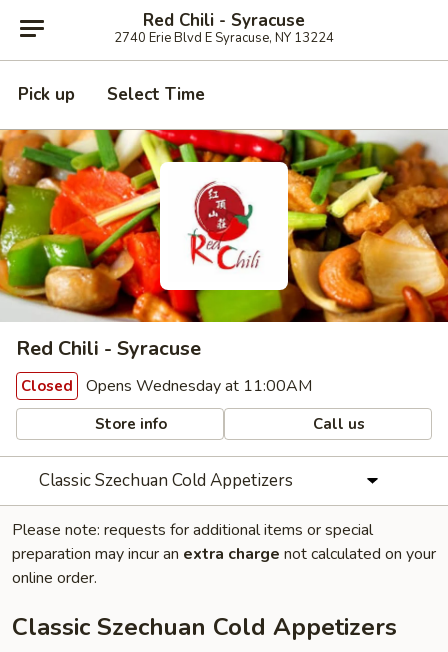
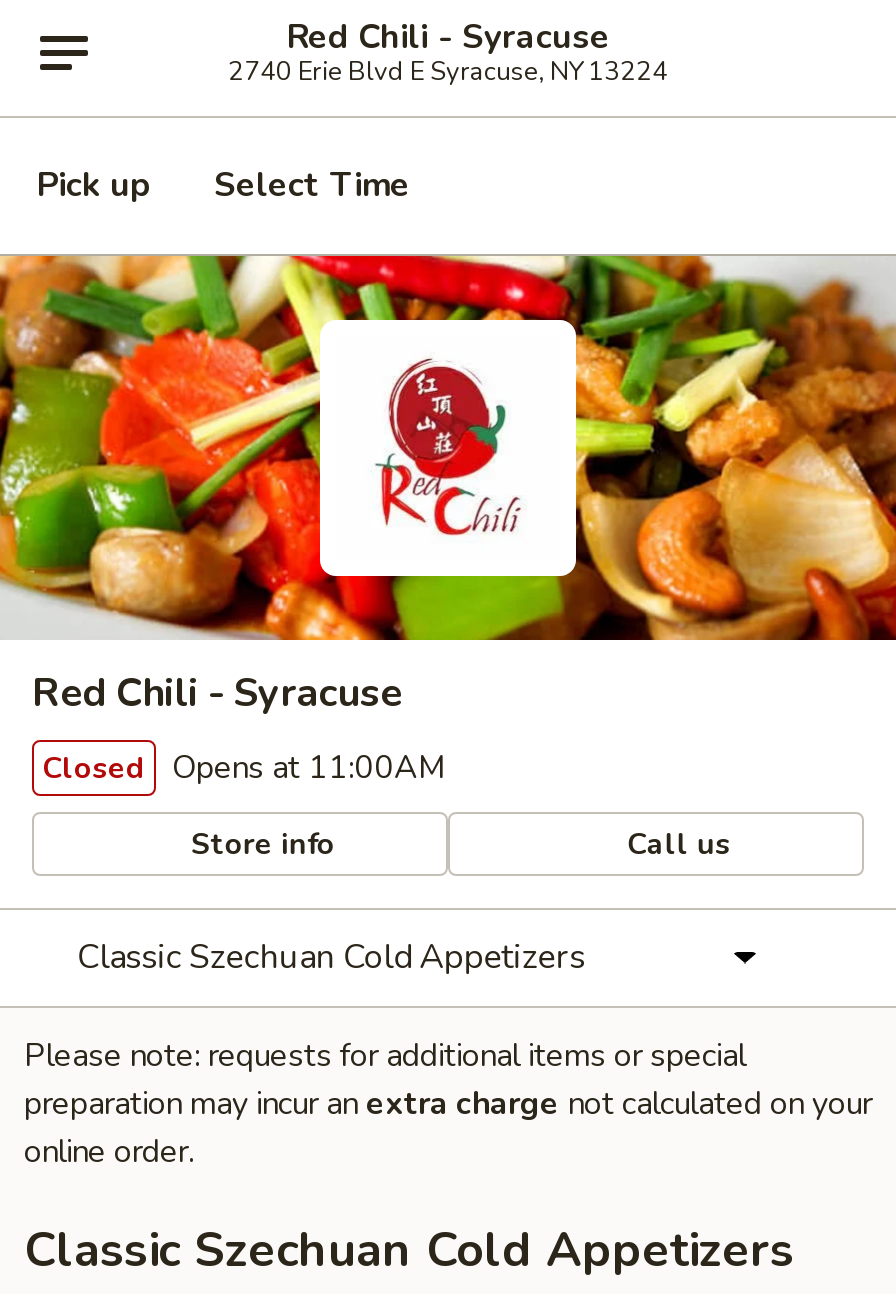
- Closed Opens Wednesday at 11:00AM
+ Closed Opens at 11:00AM
